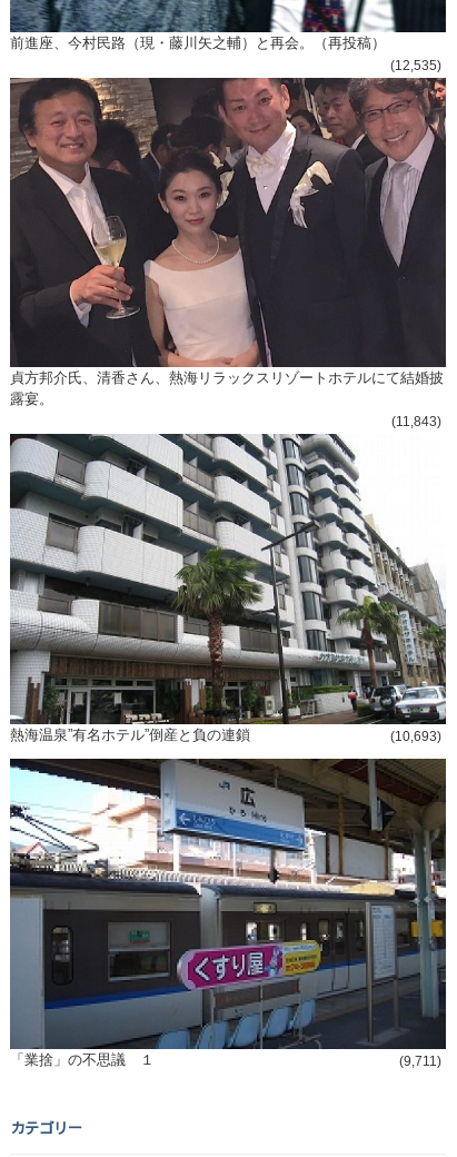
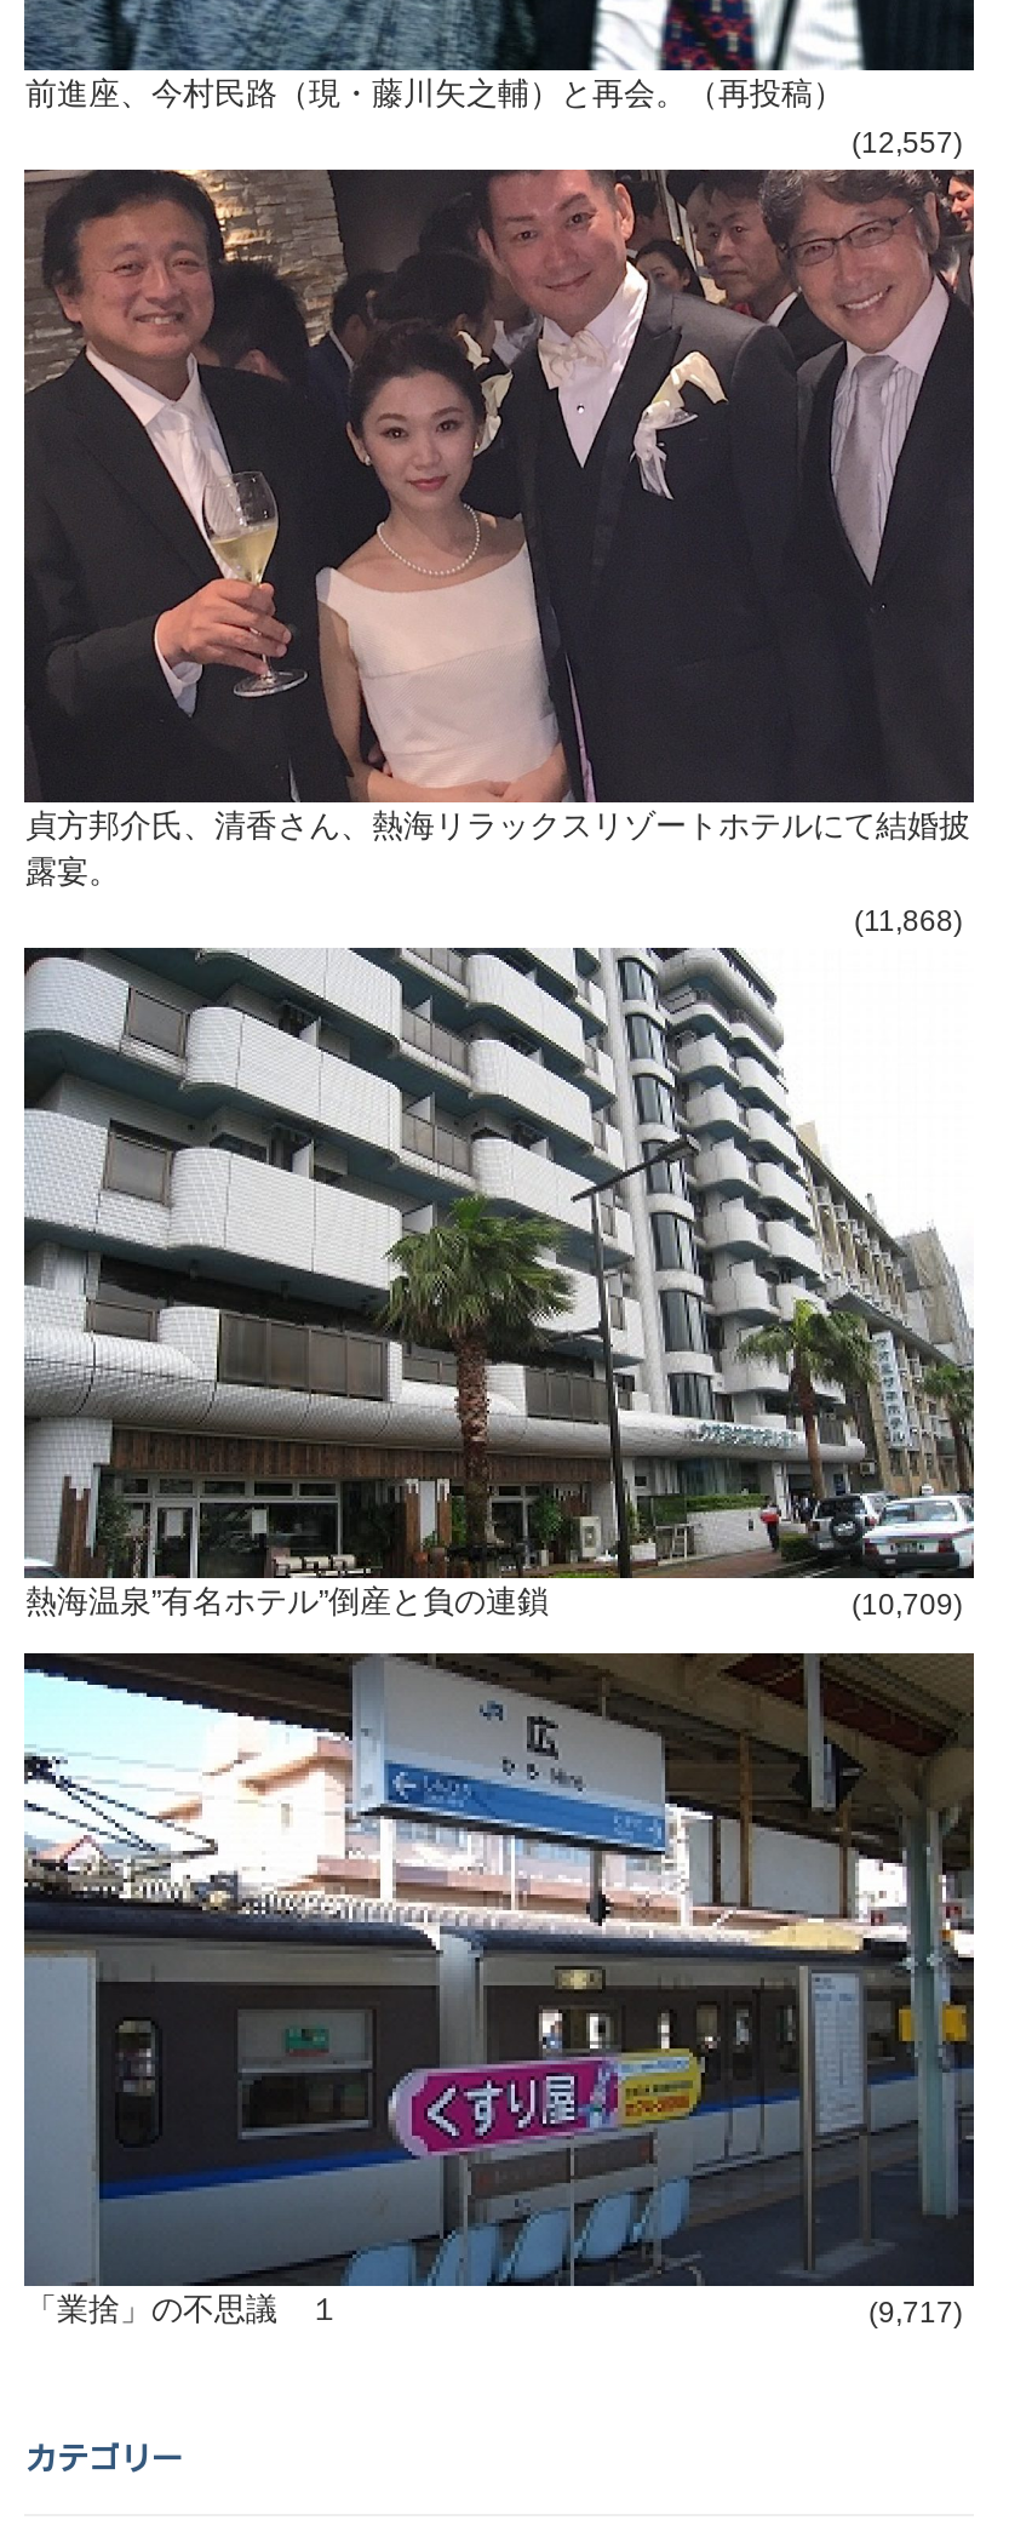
- (12,535)
+ (12,557)

- (11,843)
+ (11,868)

- (10,693)
+ (10,709)

- (9,711)
+ (9,717)
